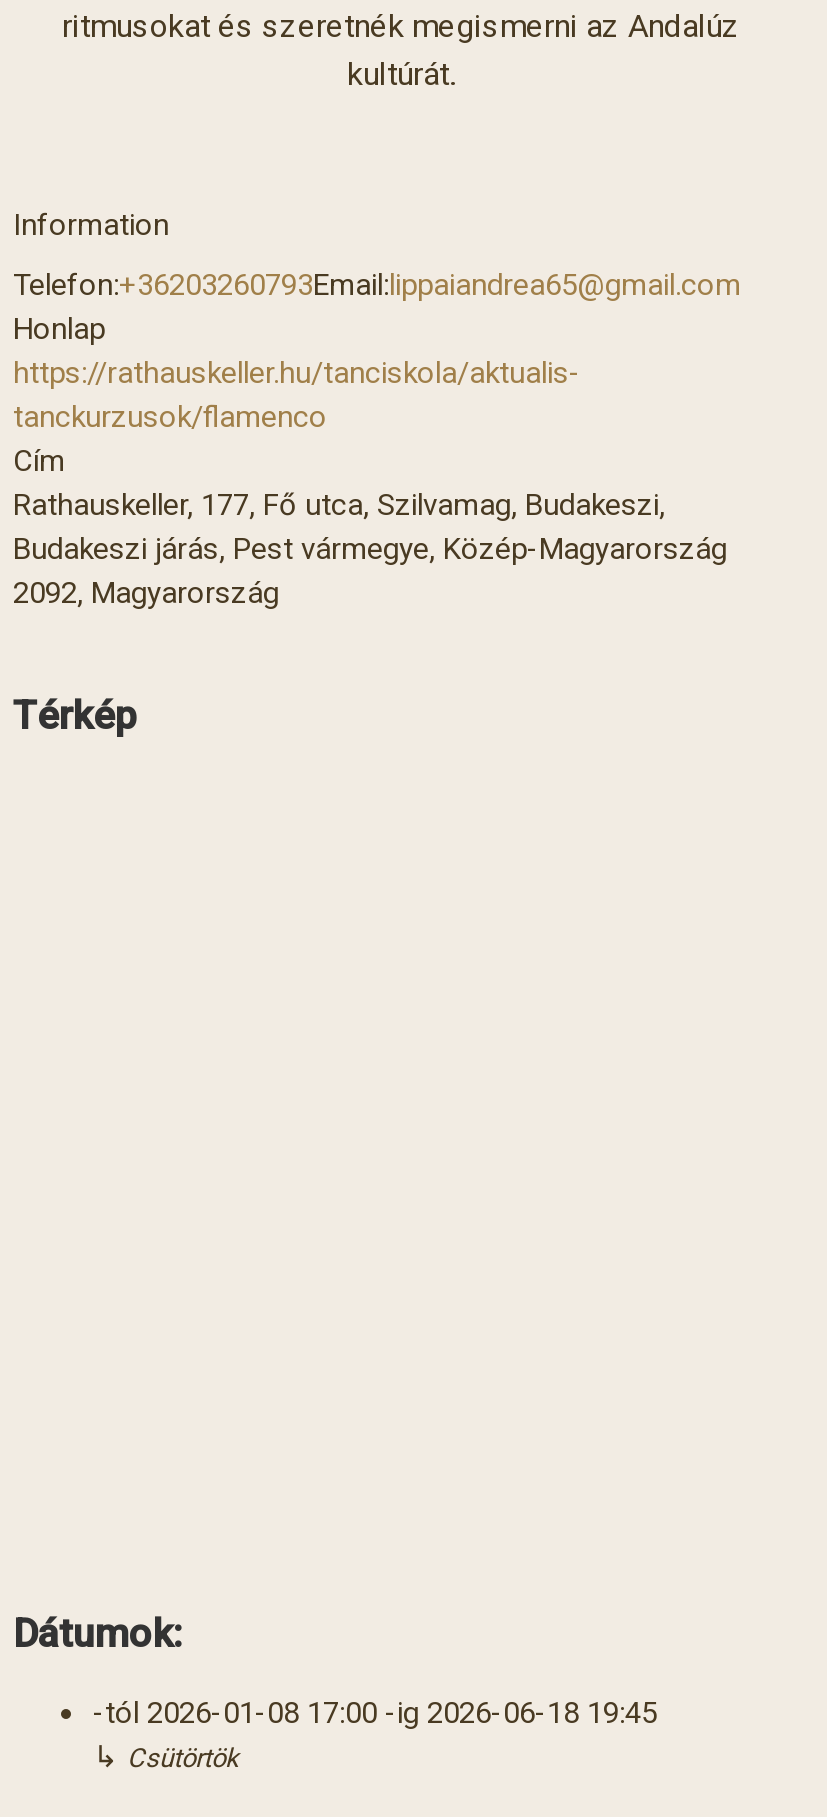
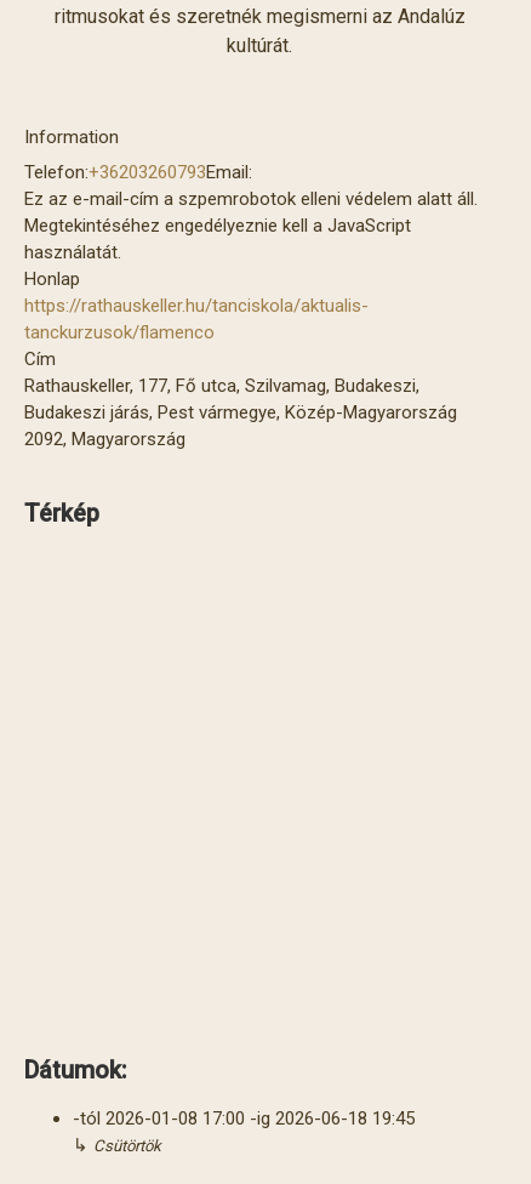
- Telefon:+36203260793Email:lippaiandrea65@gmail.com
+ Telefon:+36203260793Email:
+ Ez az e-mail-cím a szpemrobotok elleni védelem alatt áll.
+ Megtekintéséhez engedélyeznie kell a JavaScript
+ használatát.
